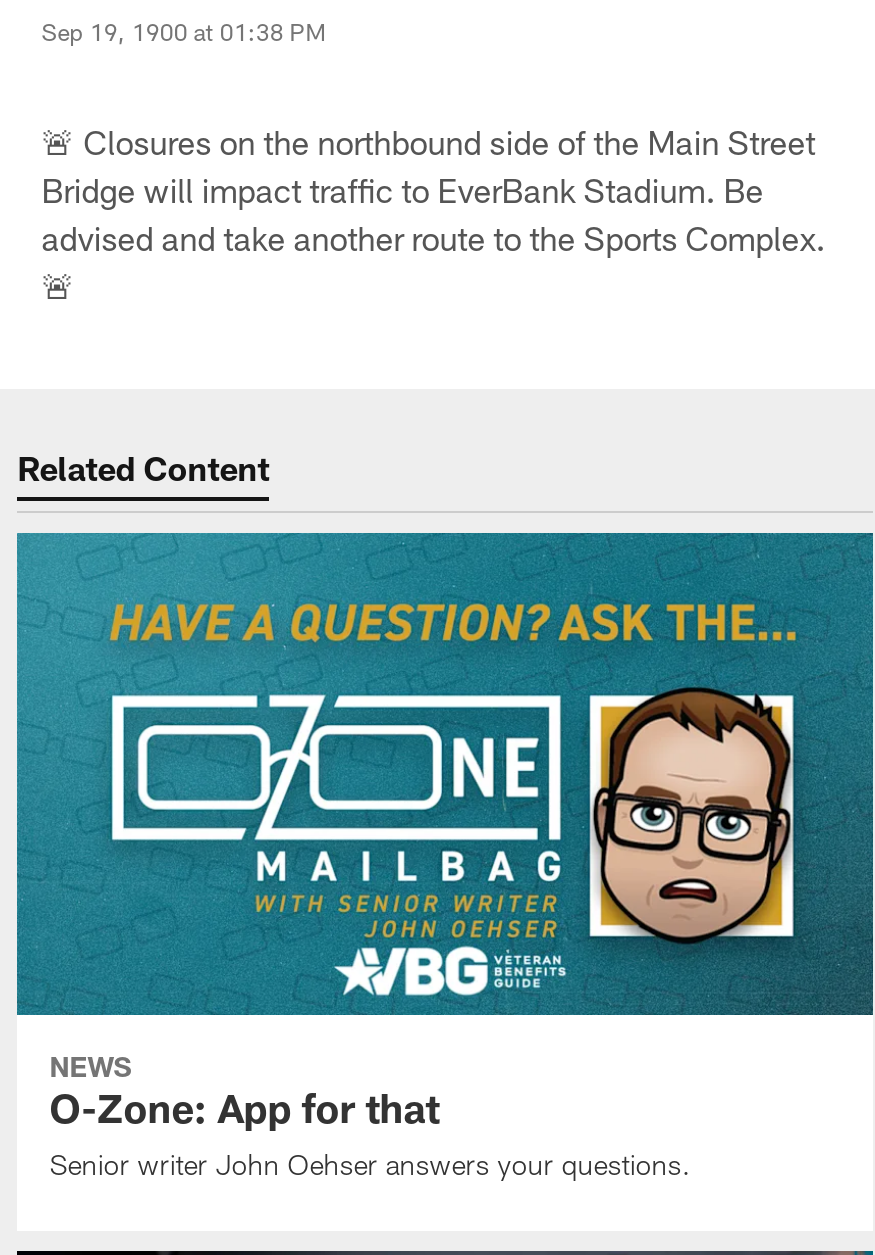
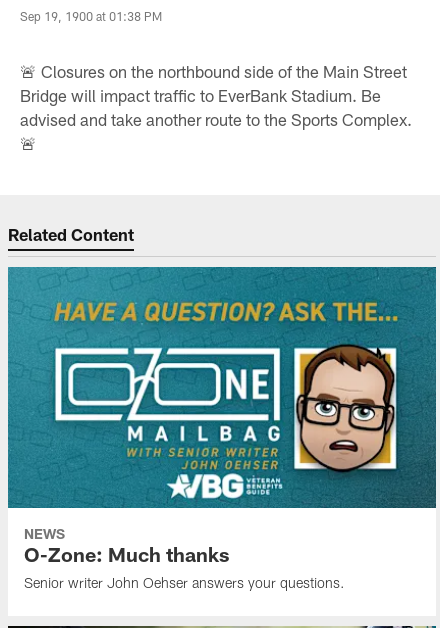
- O-Zone: App for that
+ O-Zone: Much thanks
